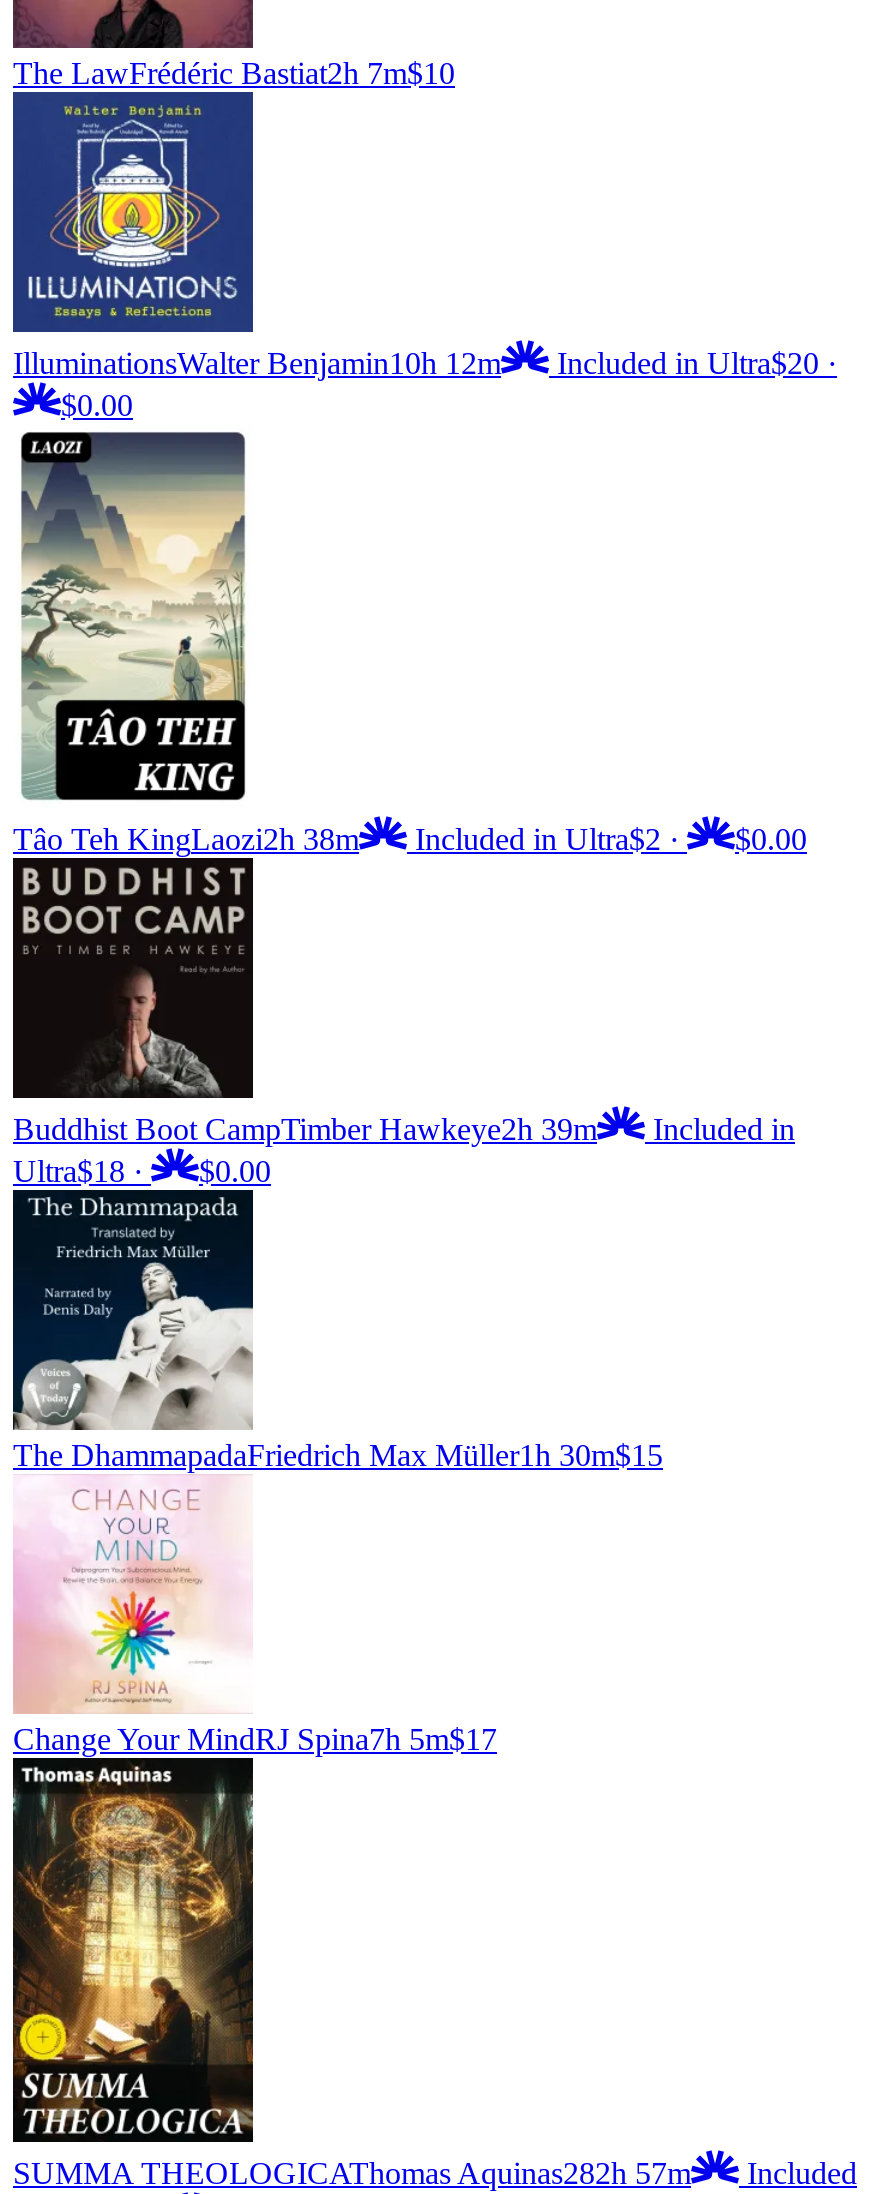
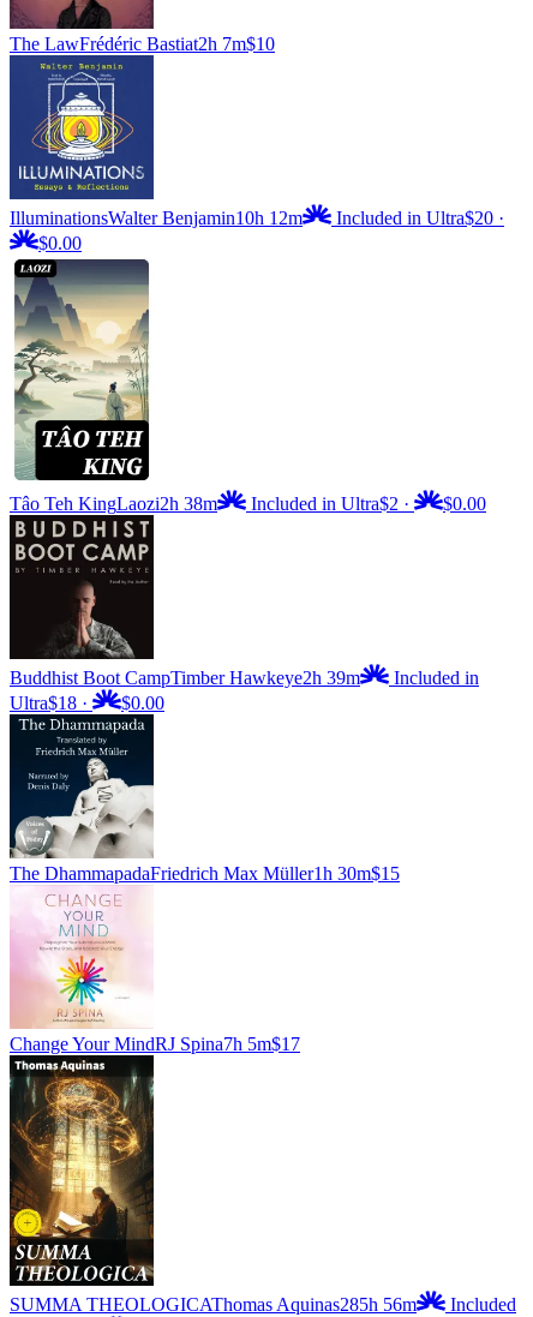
- SUMMA THEOLOGICAThomas Aquinas282h 57m
+ SUMMA THEOLOGICAThomas Aquinas285h 56m
